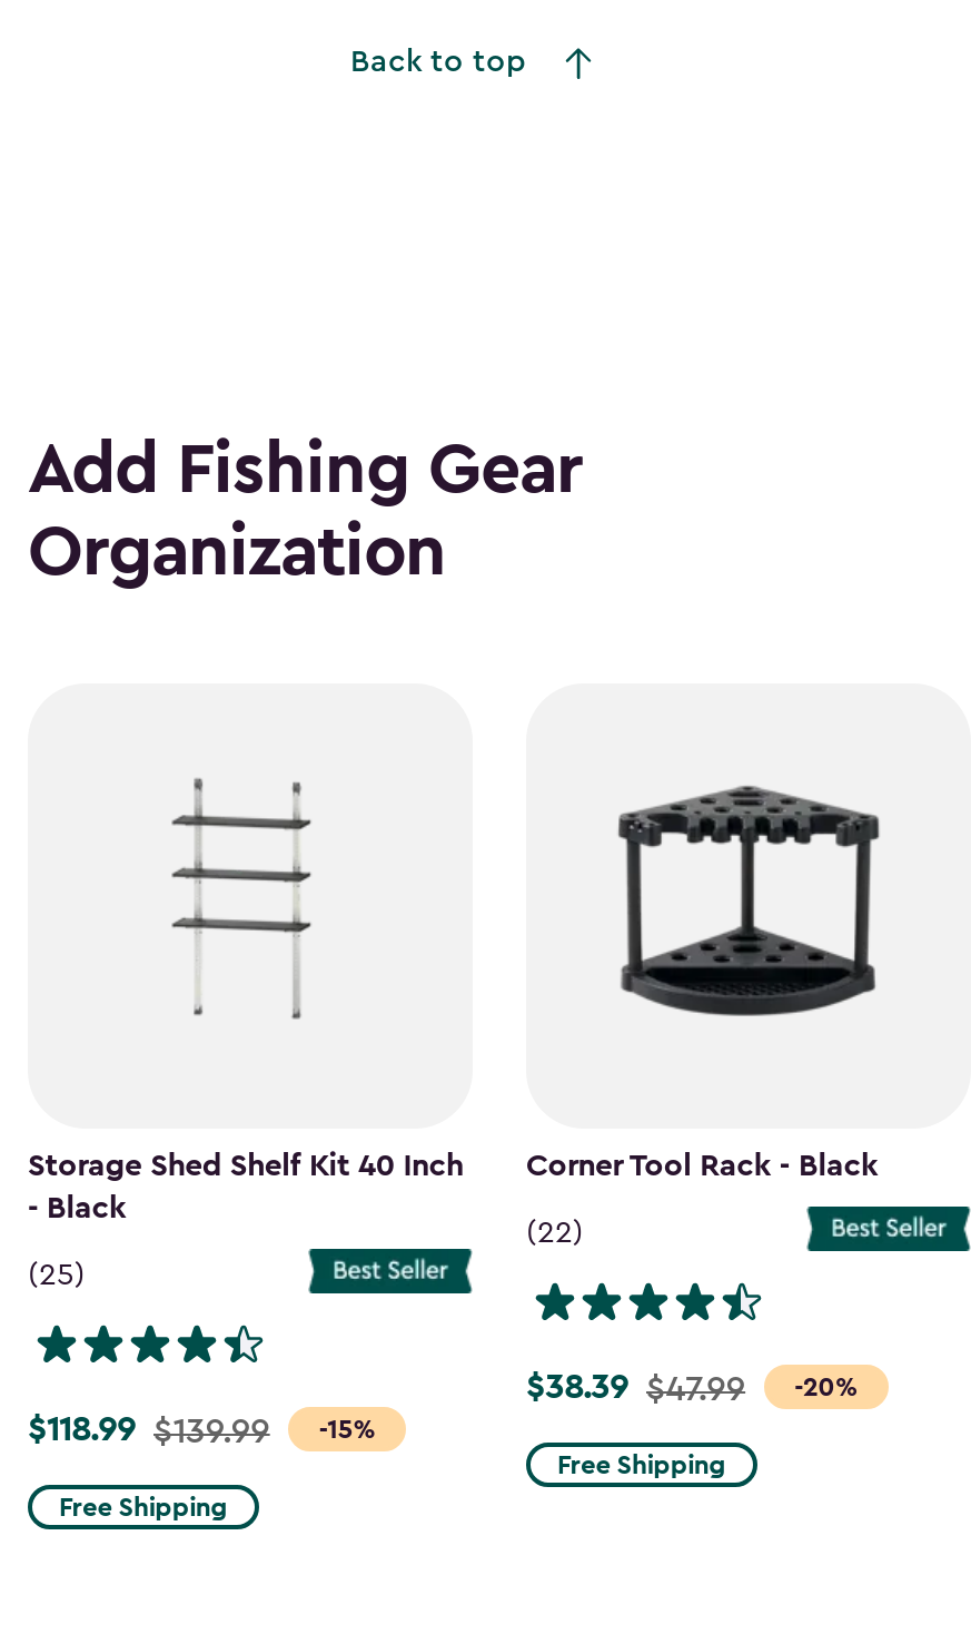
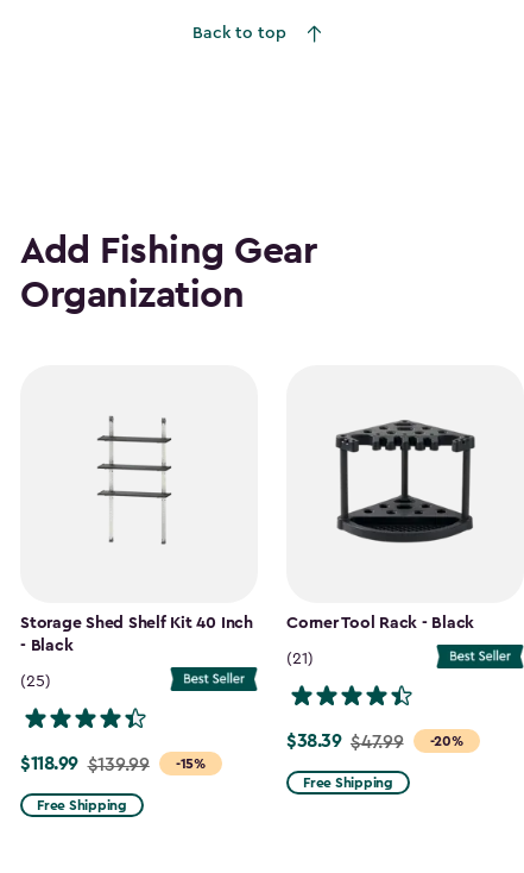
- (22)
+ (21)
